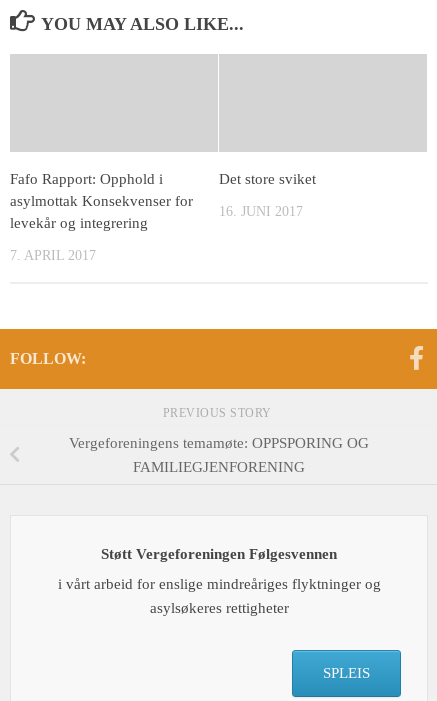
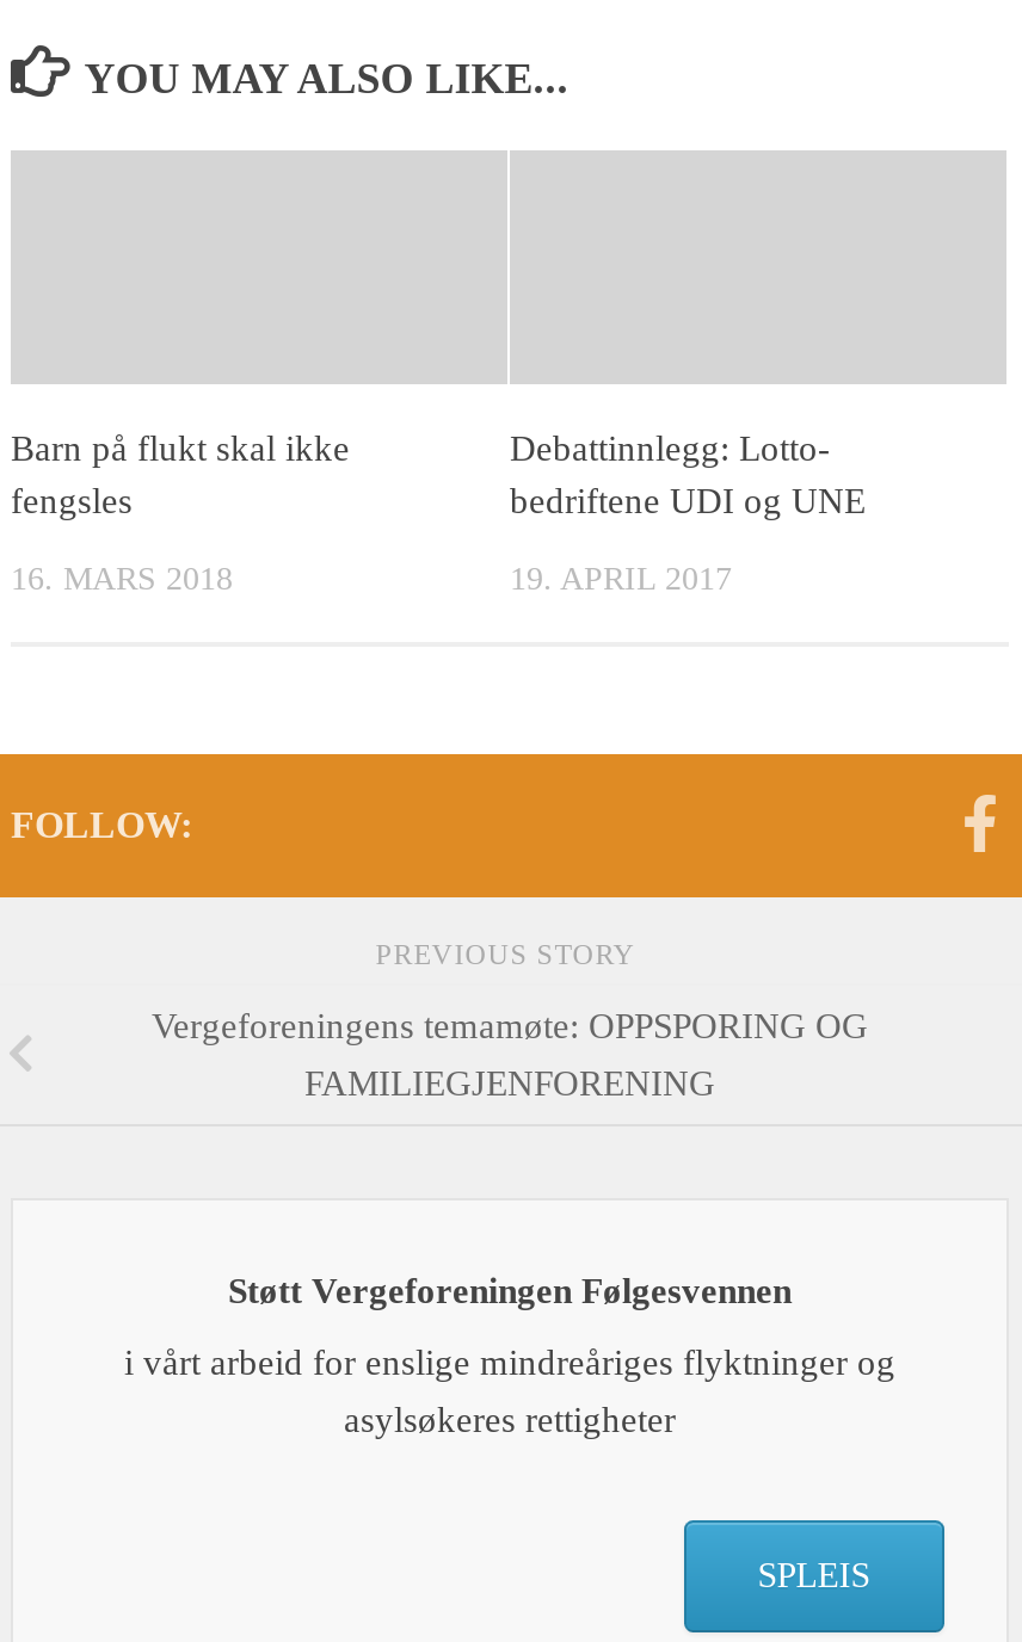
- Fafo Rapport: Opphold i
- asylmottak Konsekvenser for
- levekår og integrering
+ Barn på flukt skal ikke
+ fengsles

- Det store sviket
+ Debattinnlegg: Lotto-
+ bedriftene UDI og UNE

- 16. JUNI 2017
+ 19. APRIL 2017

- 7. APRIL 2017
+ 16. MARS 2018
